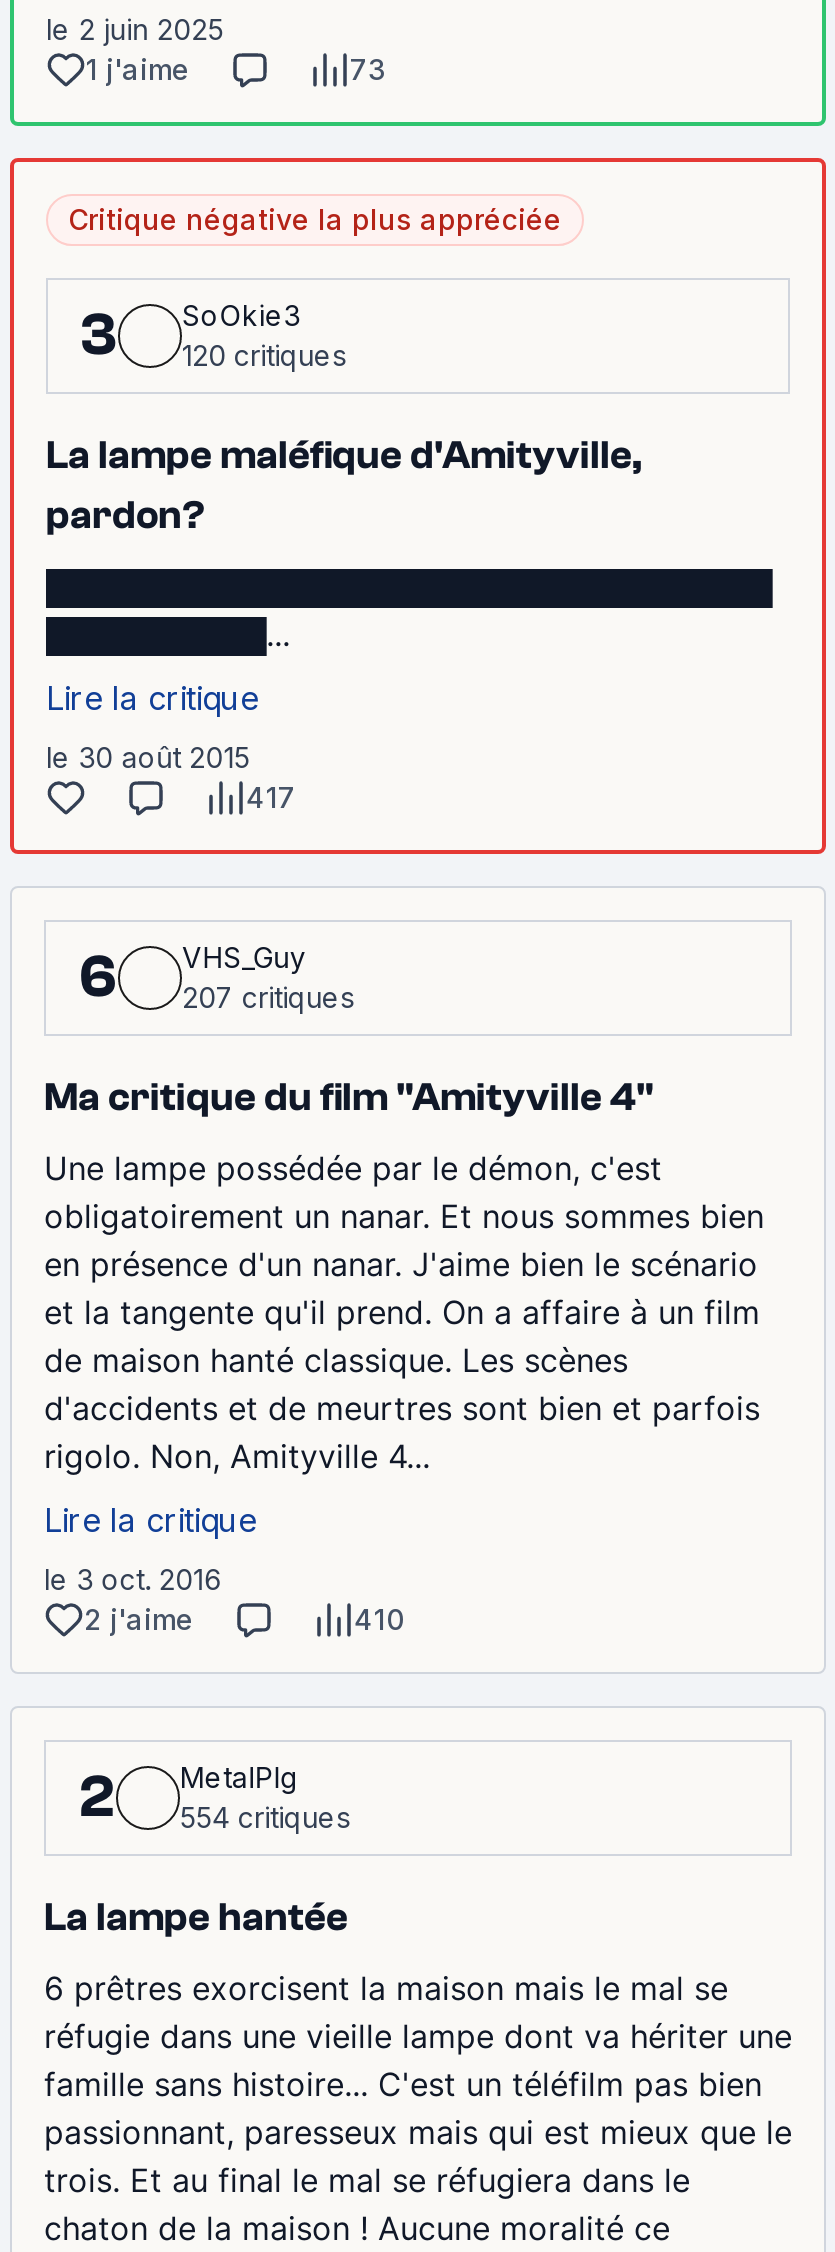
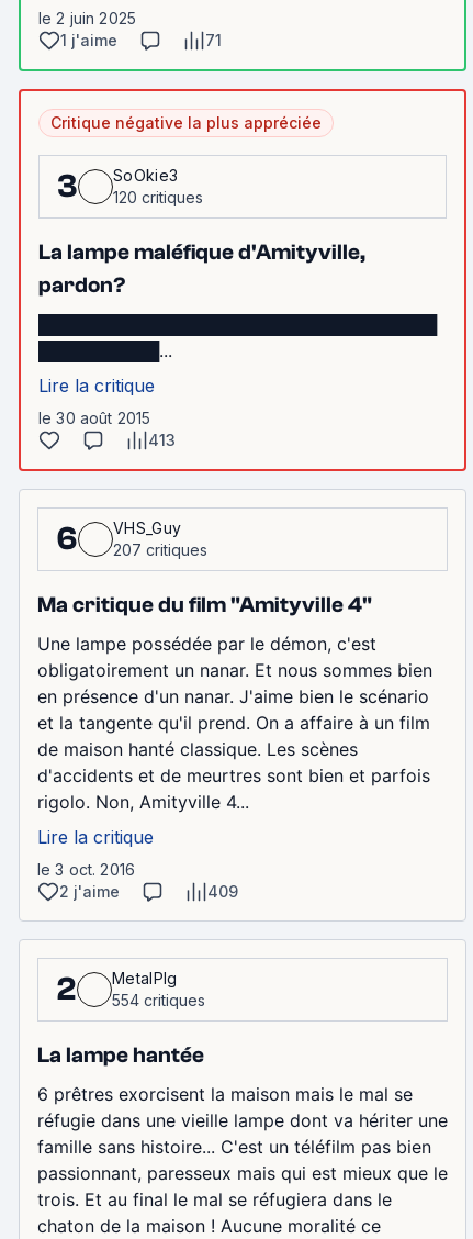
- 73
+ 71

- 417
+ 413

- 410
+ 409
